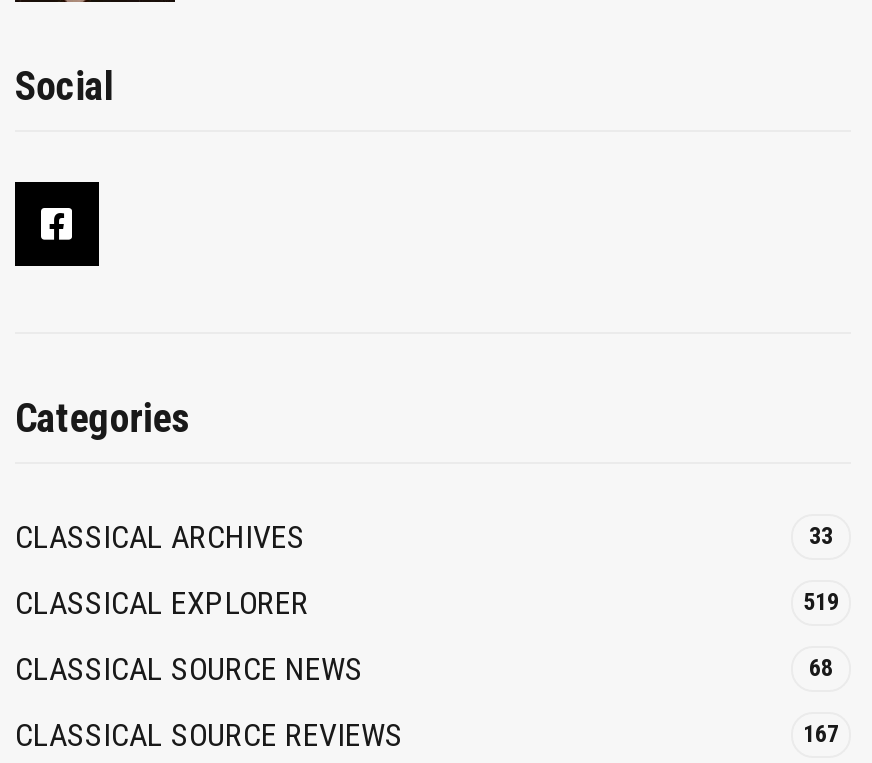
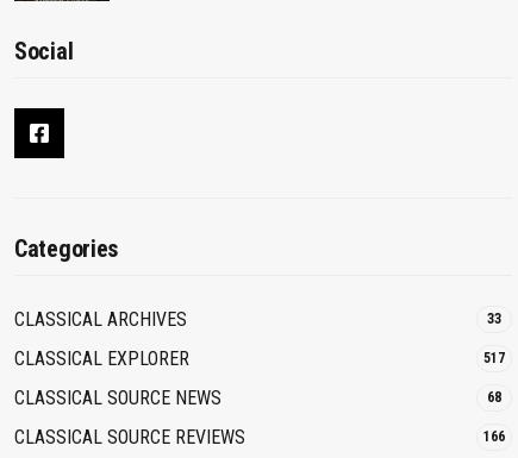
- 519
+ 517

- 167
+ 166
